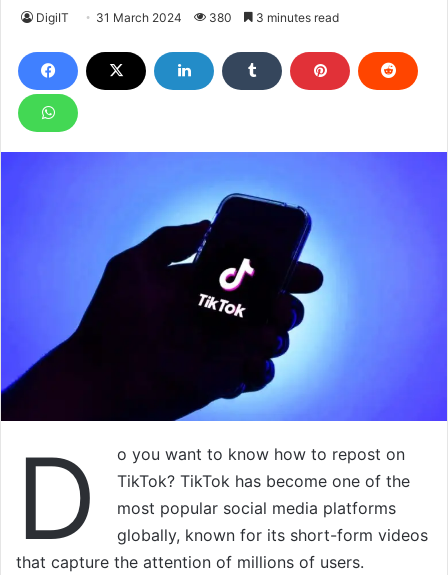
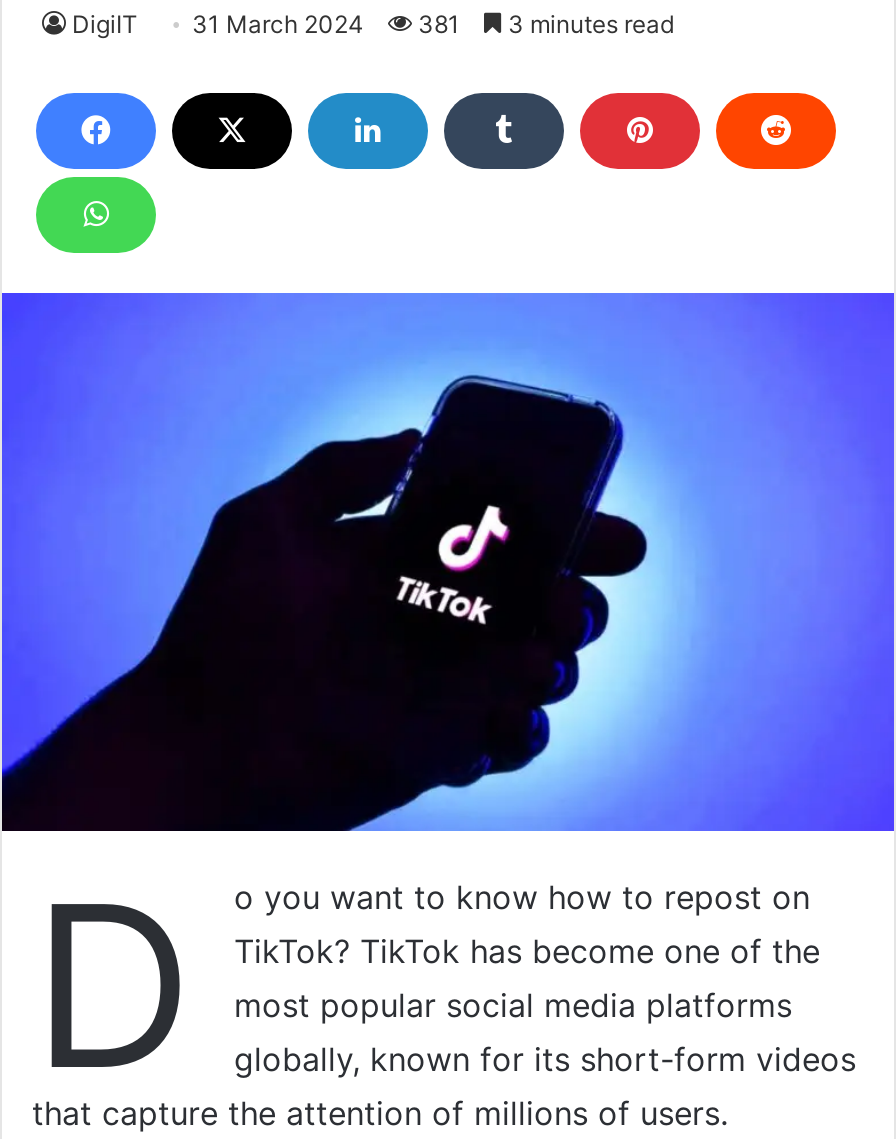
- DigiIT 31 March 2024 380 3 minutes read
+ DigiIT 31 March 2024 381 3 minutes read
